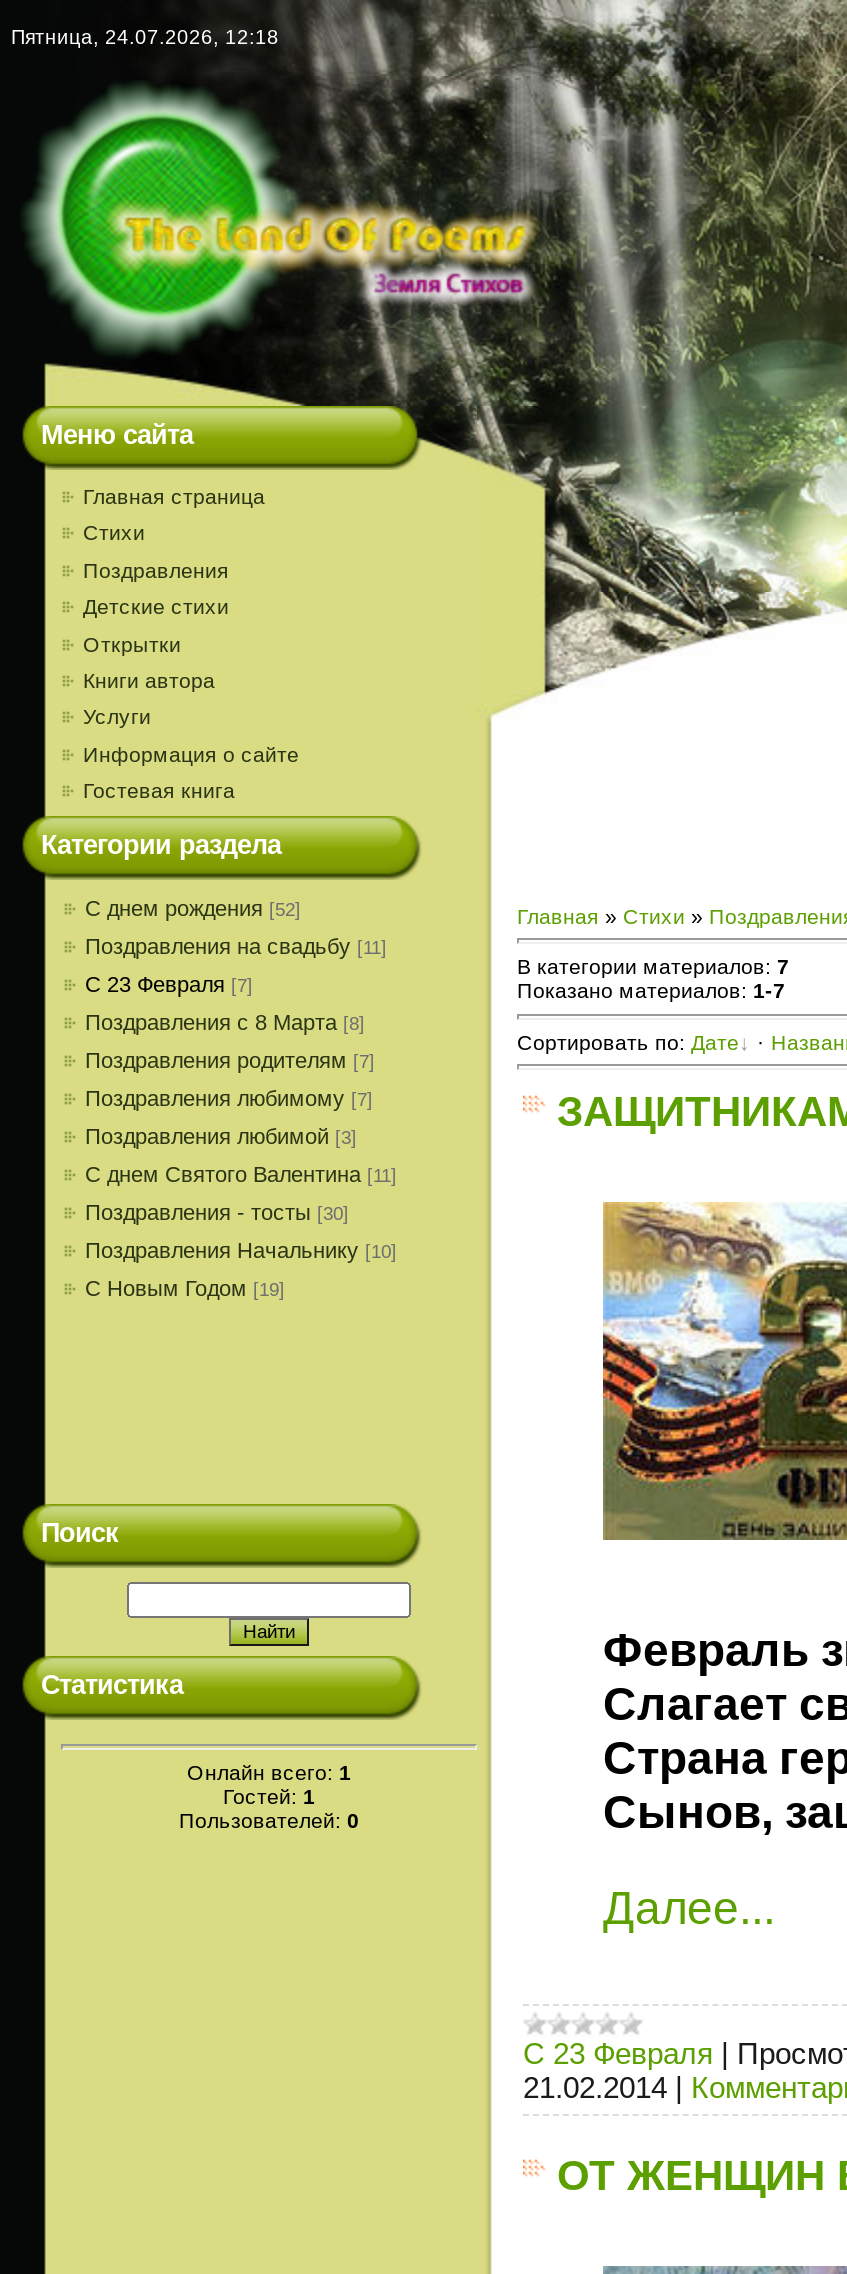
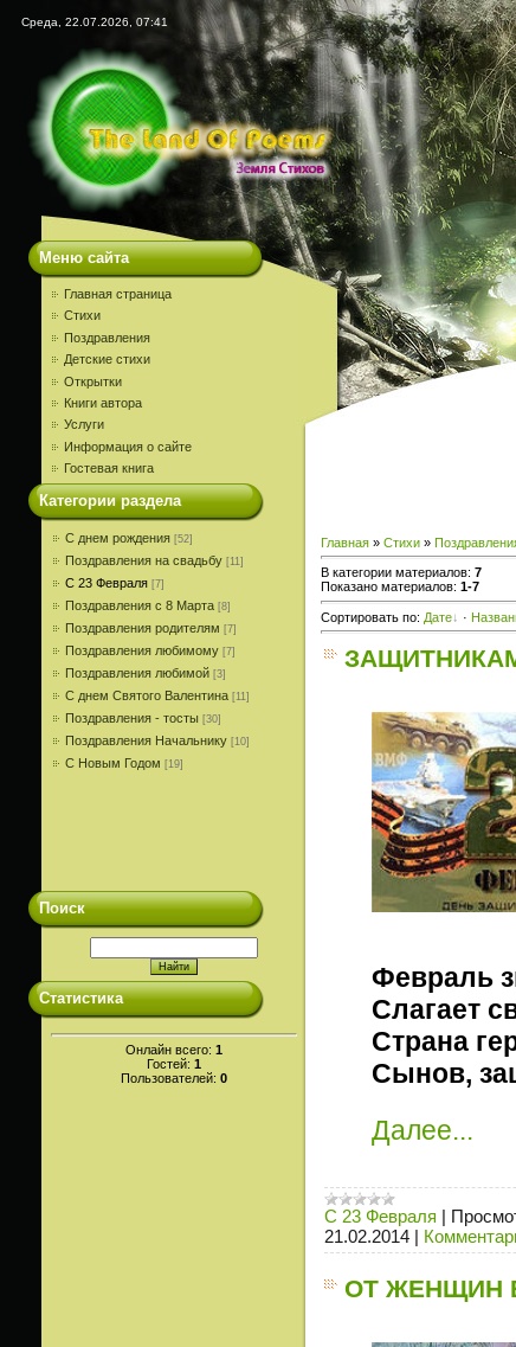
- Пятница, 24.07.2026, 12:18
+ Среда, 22.07.2026, 07:41
